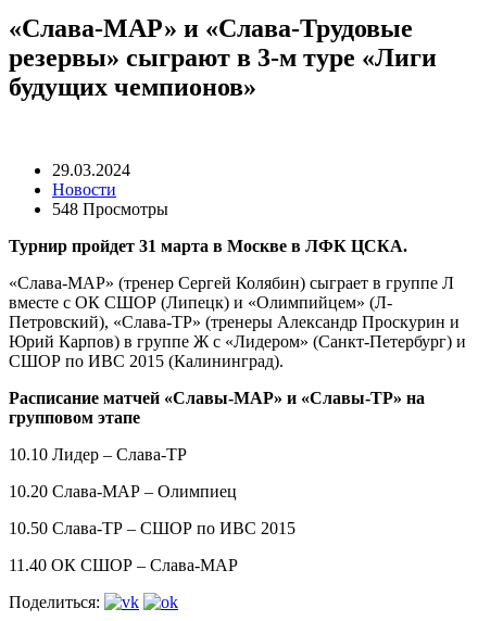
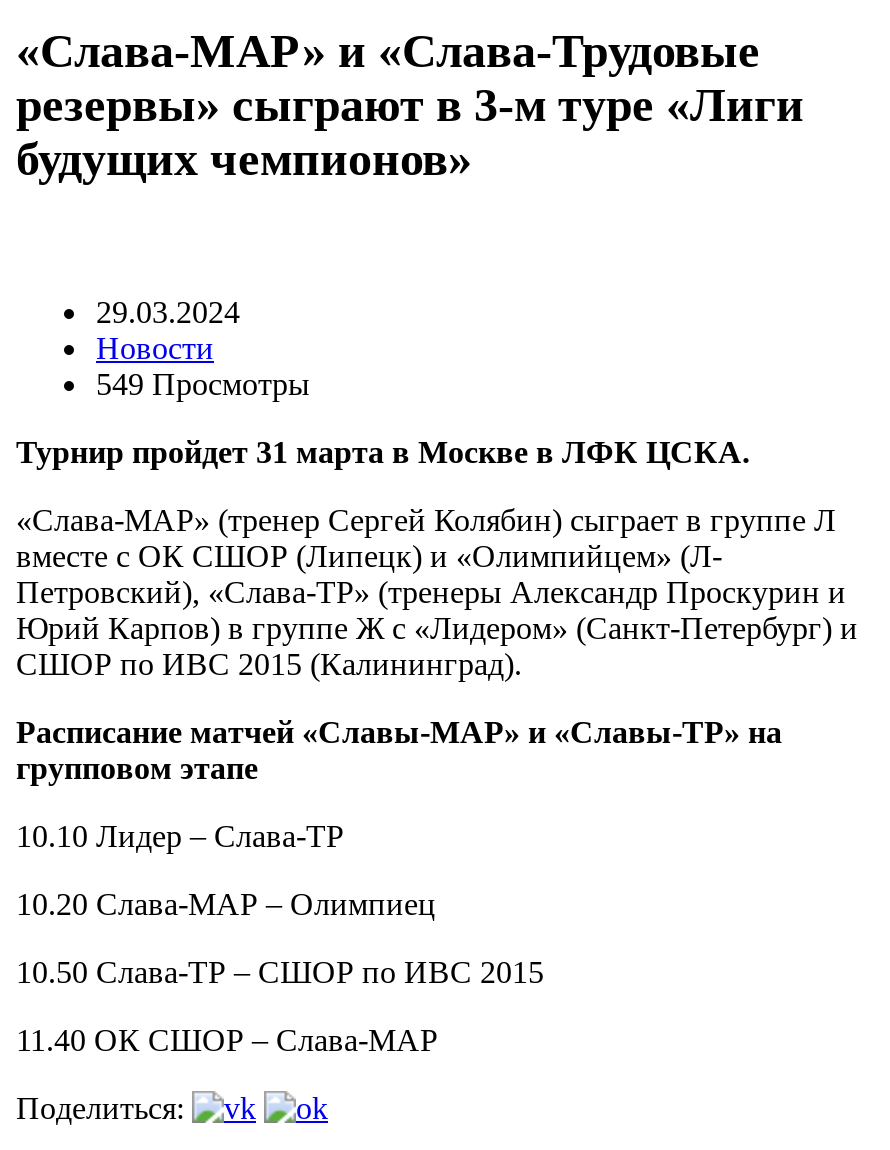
- 548 Просмотры
+ 549 Просмотры
